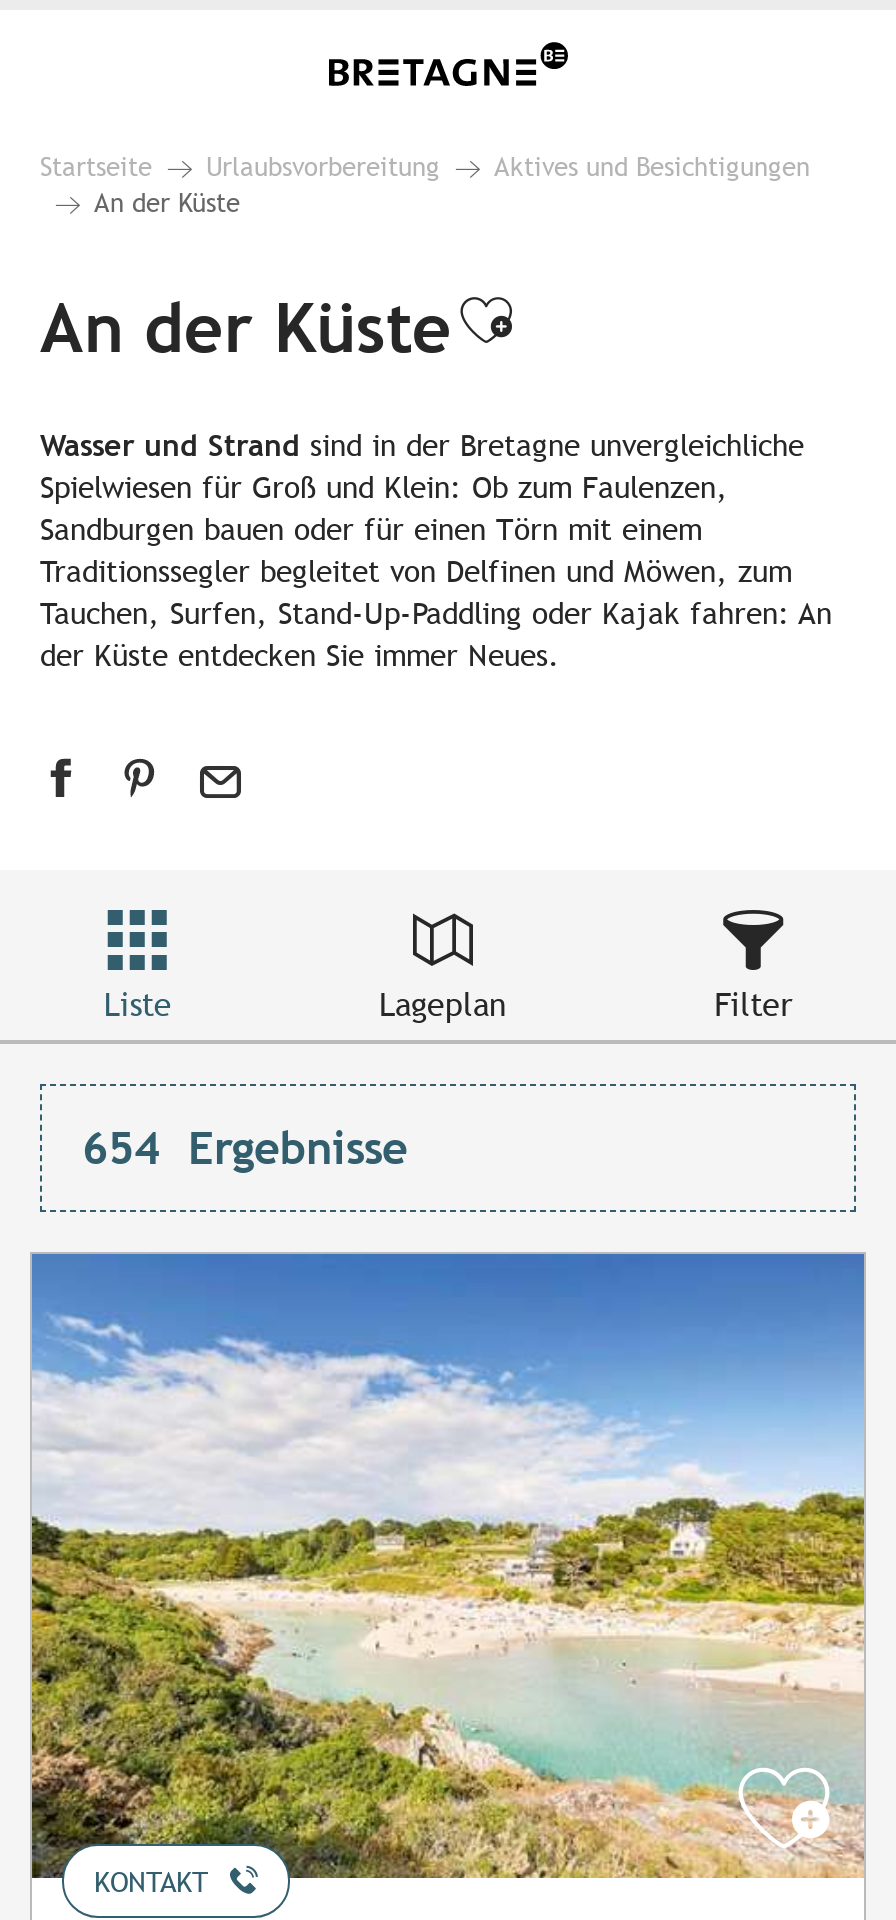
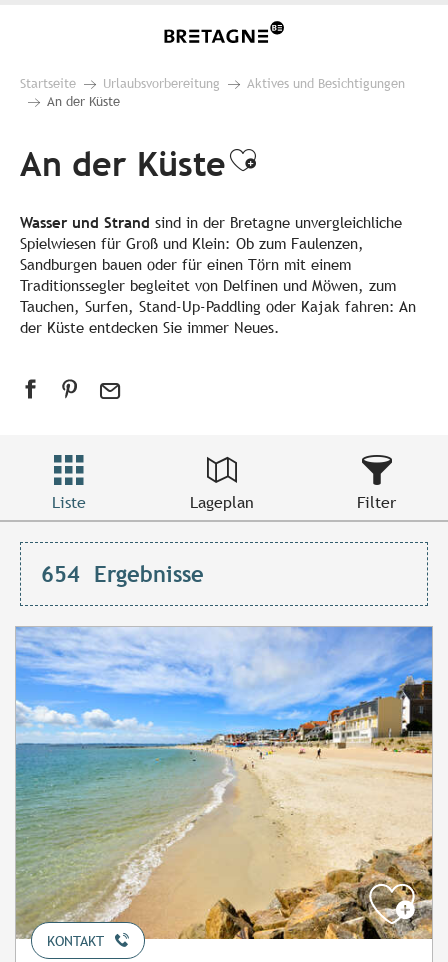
- [image]
+ [image]
